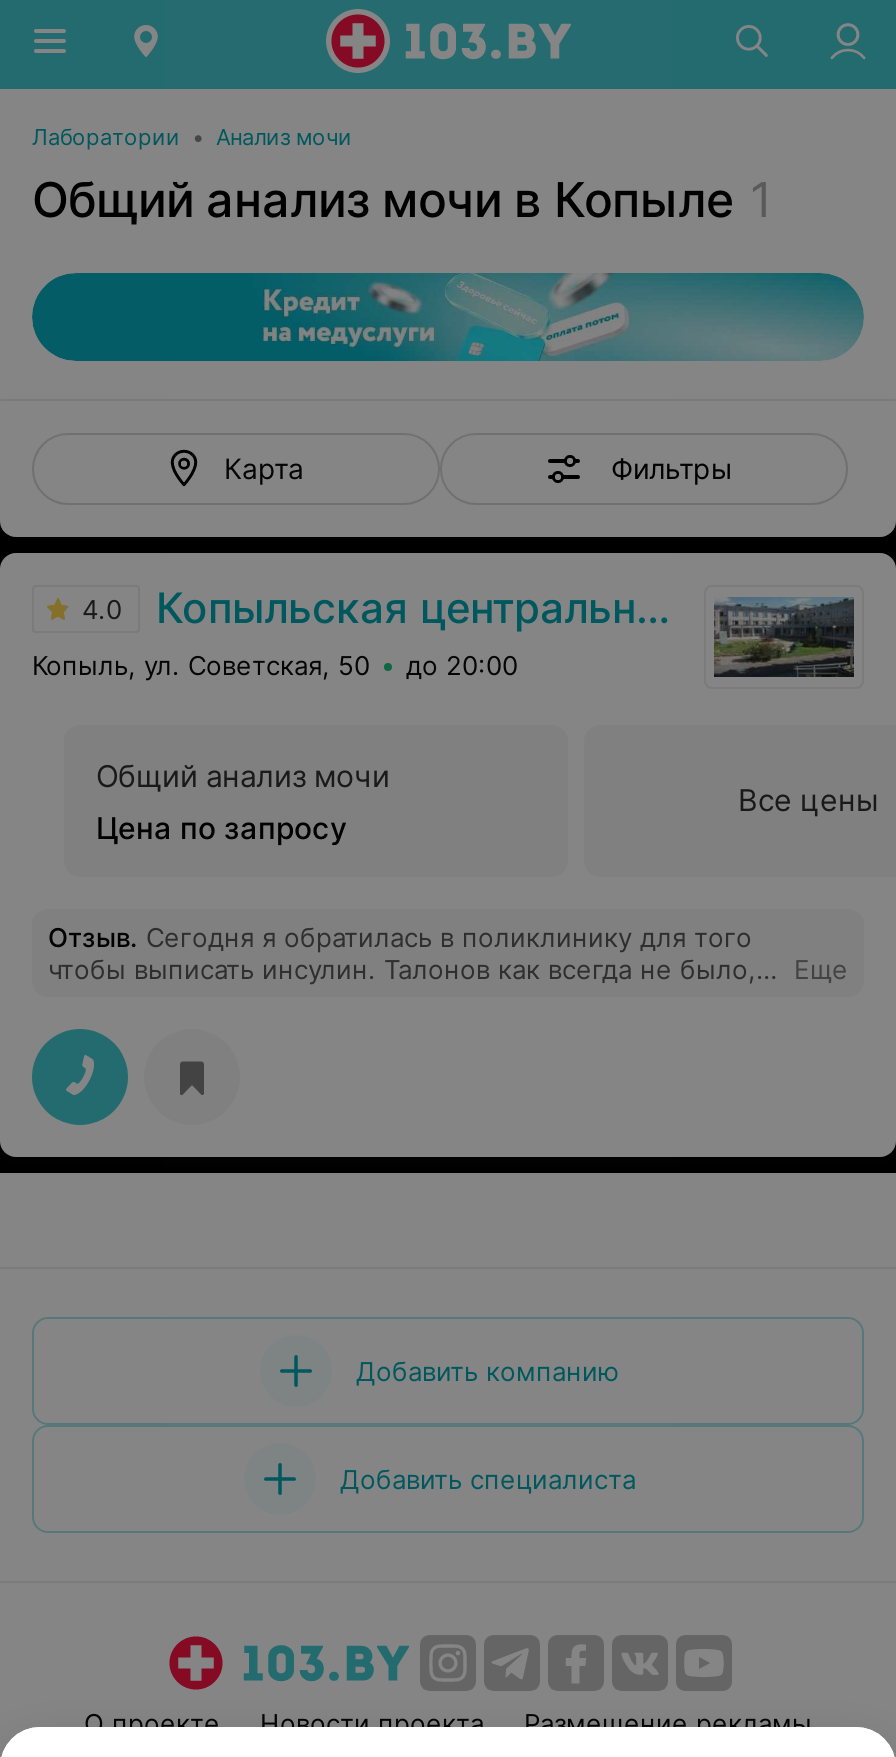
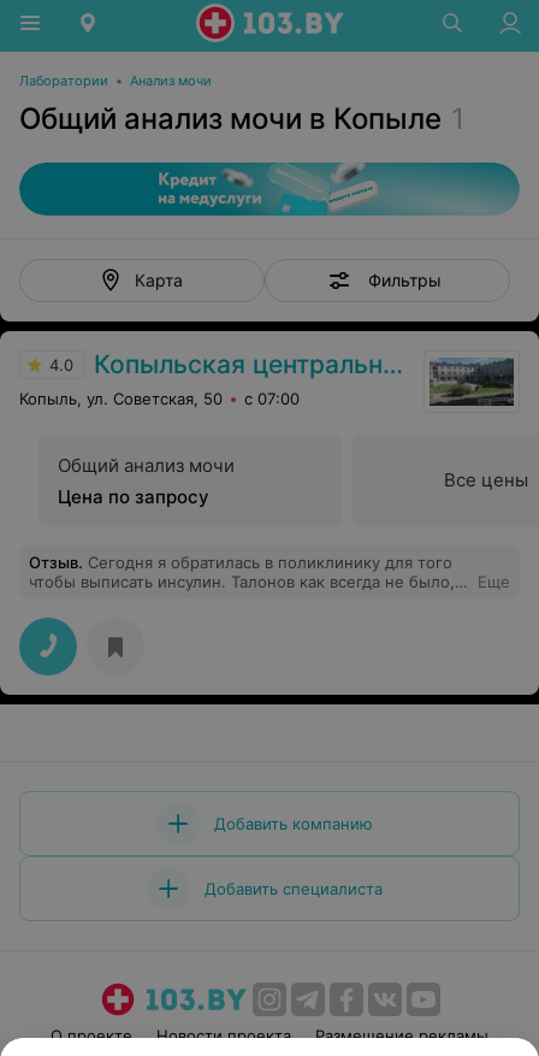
- Копыль, ул. Советская, 50 до 20:00
+ Копыль, ул. Советская, 50 с 07:00
